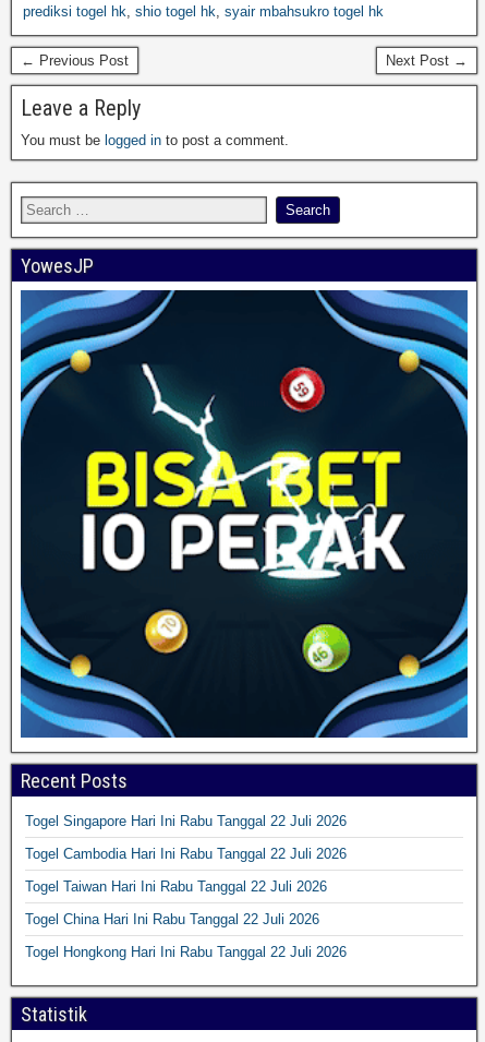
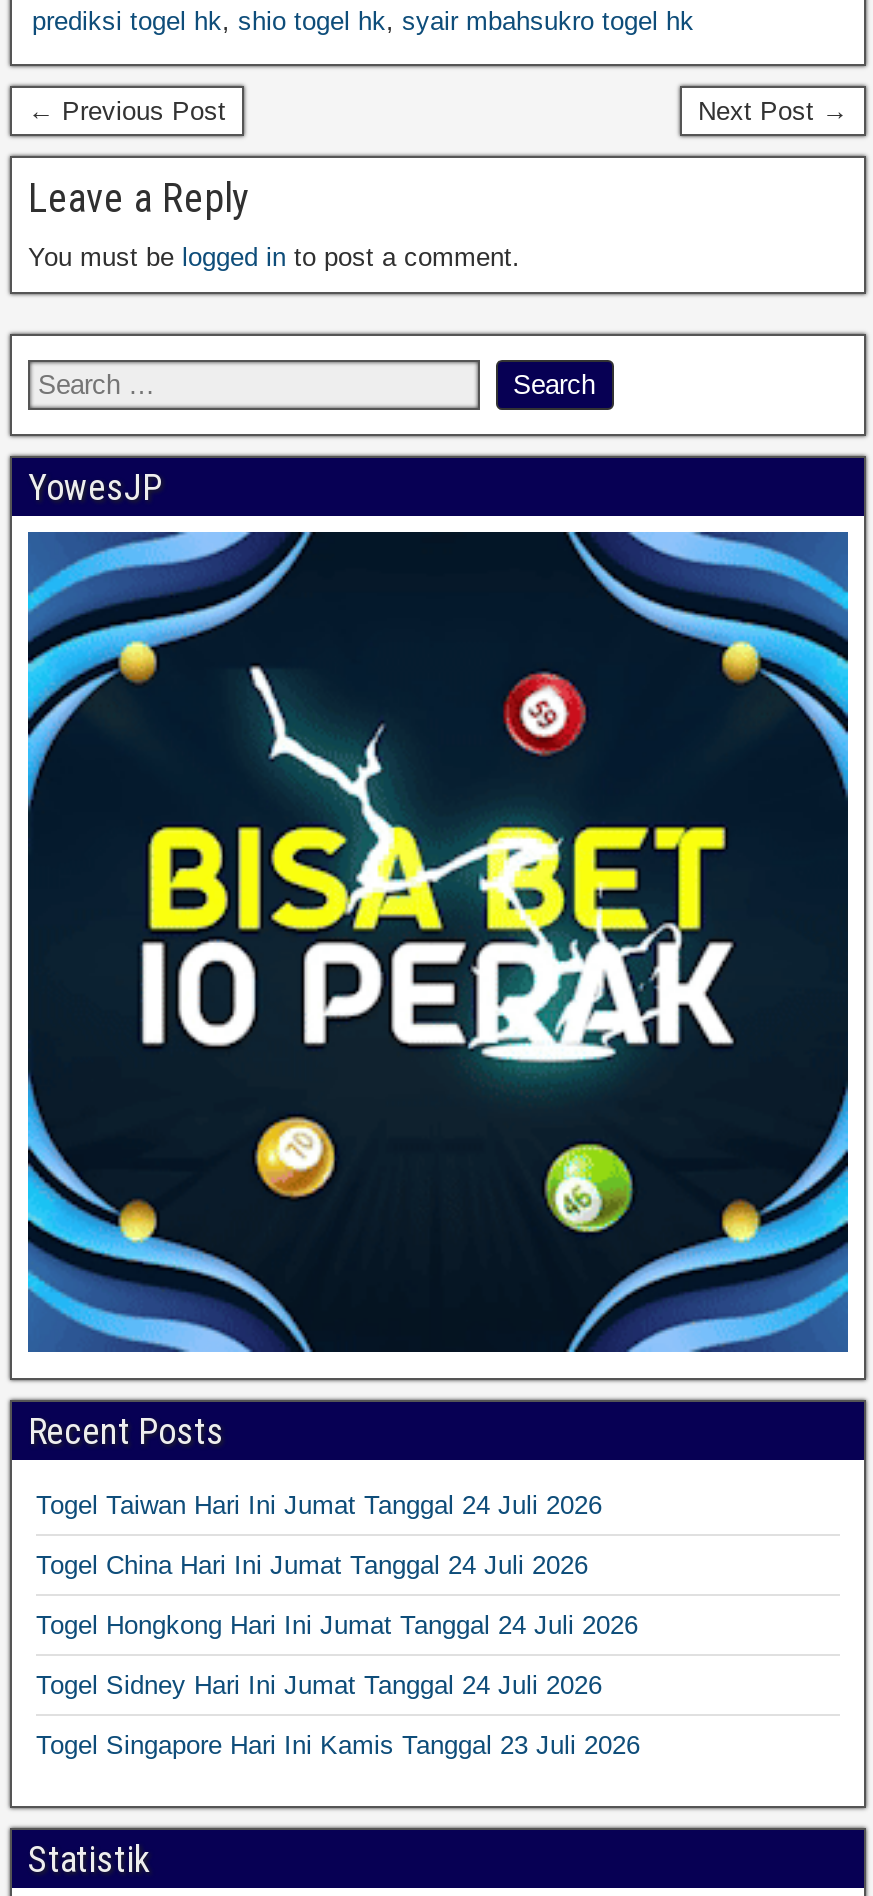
- Togel Singapore Hari Ini Rabu Tanggal 22 Juli 2026
+ Togel Taiwan Hari Ini Jumat Tanggal 24 Juli 2026

- Togel Cambodia Hari Ini Rabu Tanggal 22 Juli 2026
+ Togel China Hari Ini Jumat Tanggal 24 Juli 2026

- Togel Taiwan Hari Ini Rabu Tanggal 22 Juli 2026
+ Togel Hongkong Hari Ini Jumat Tanggal 24 Juli 2026

- Togel China Hari Ini Rabu Tanggal 22 Juli 2026
+ Togel Sidney Hari Ini Jumat Tanggal 24 Juli 2026

- Togel Hongkong Hari Ini Rabu Tanggal 22 Juli 2026
+ Togel Singapore Hari Ini Kamis Tanggal 23 Juli 2026
